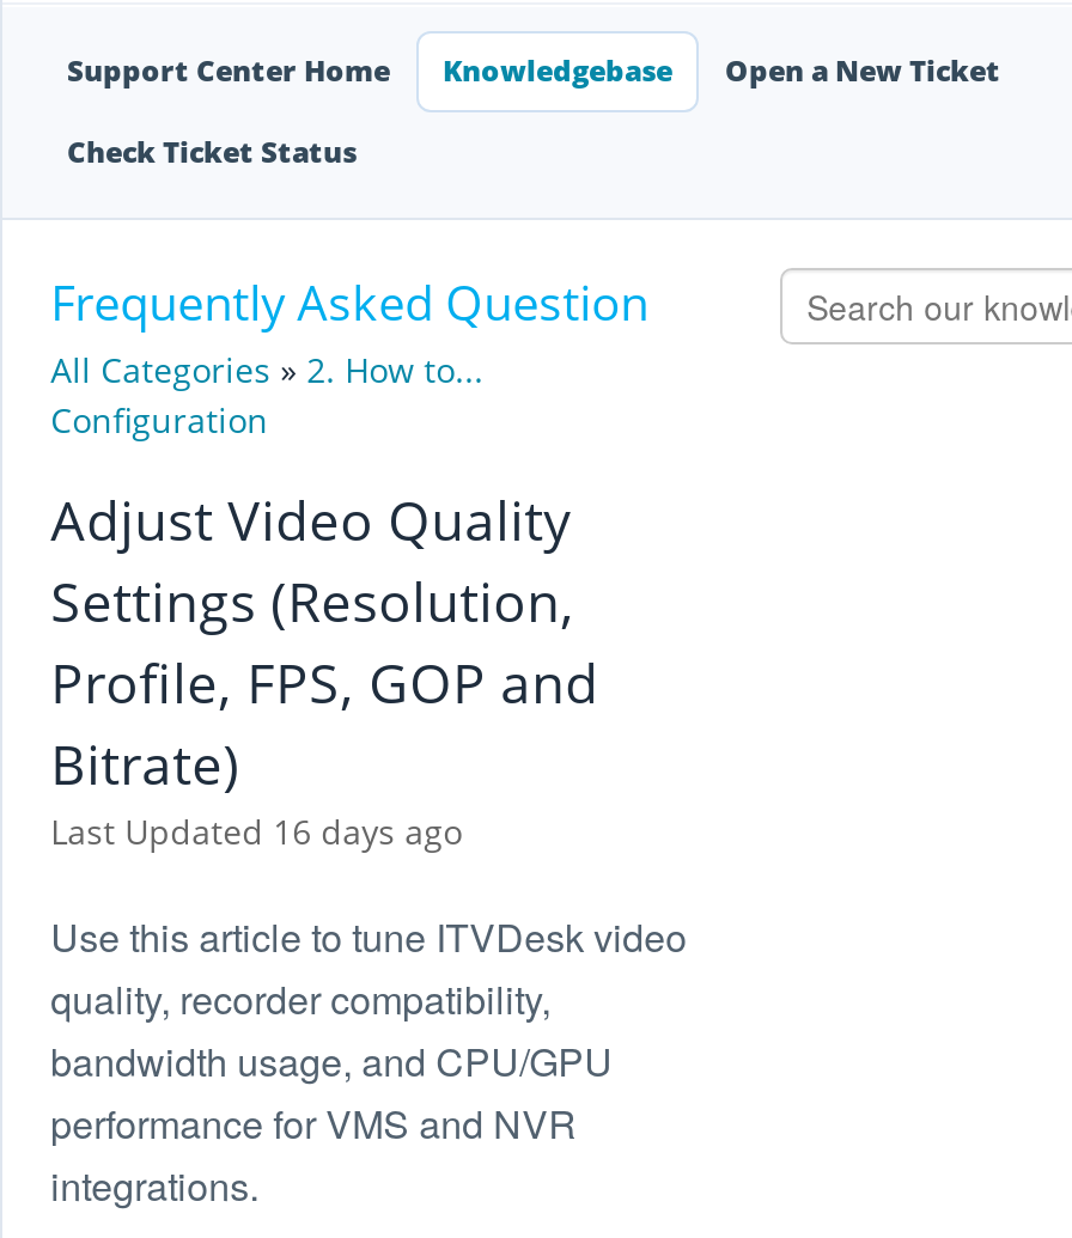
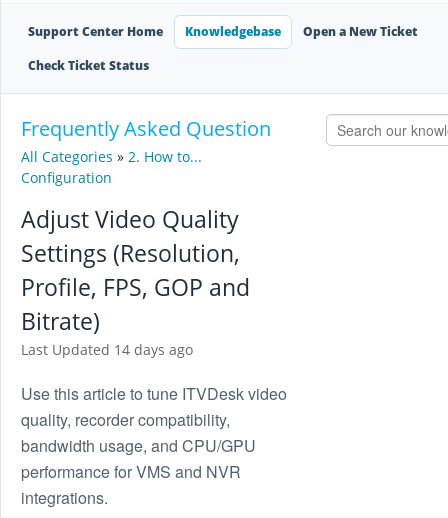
- Last Updated 16 days ago
+ Last Updated 14 days ago
